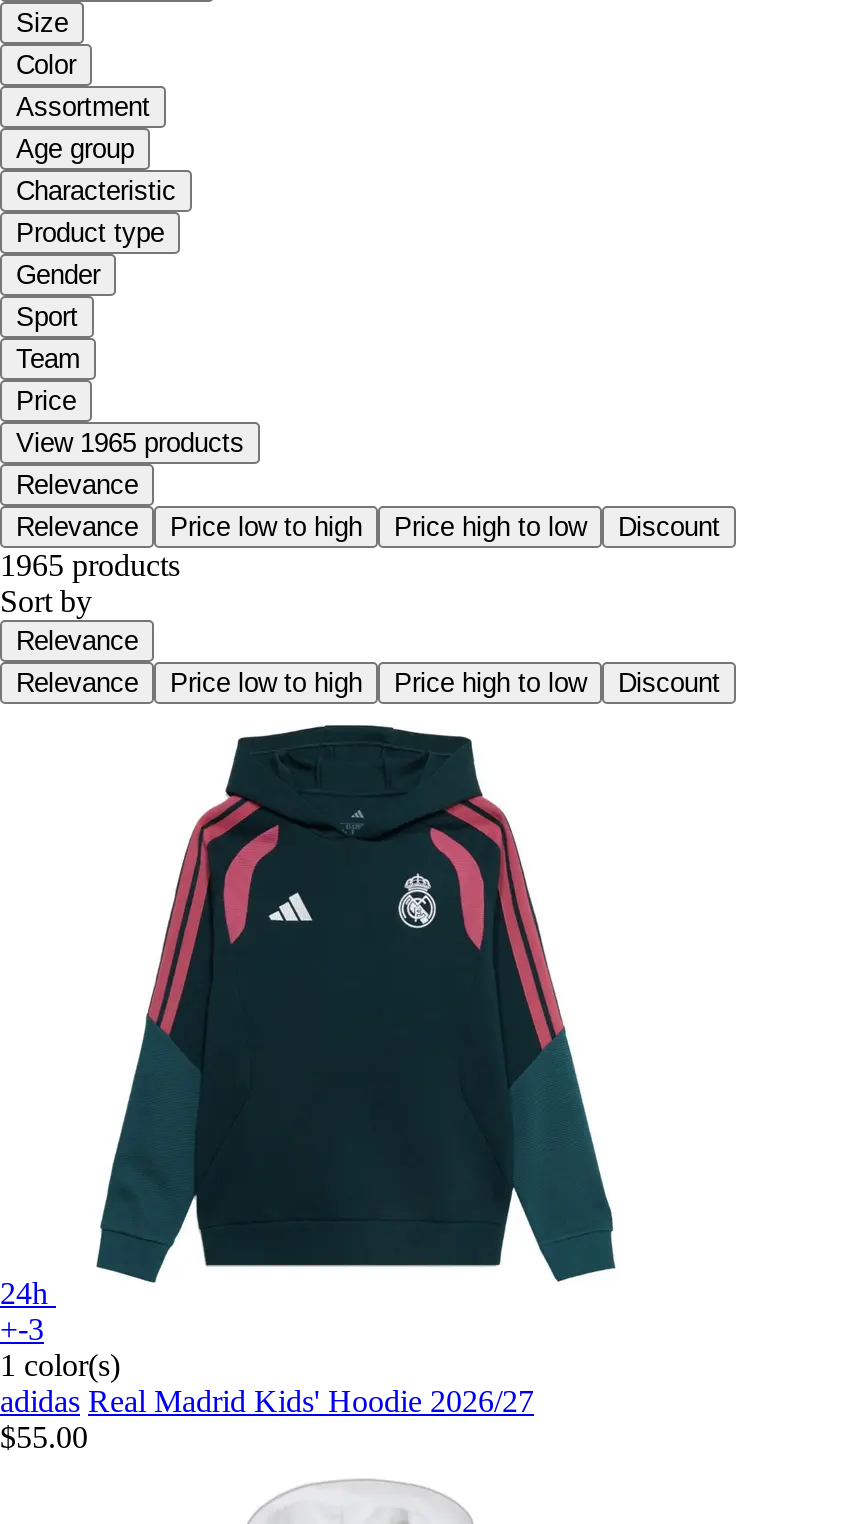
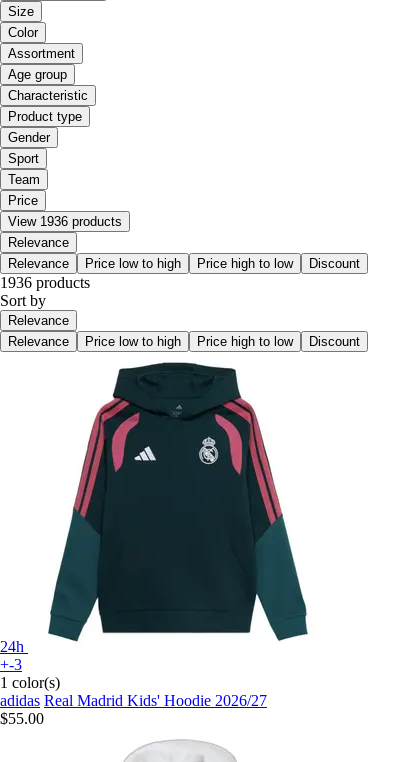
- View 1965 products
+ View 1936 products

- 1965 products
+ 1936 products
